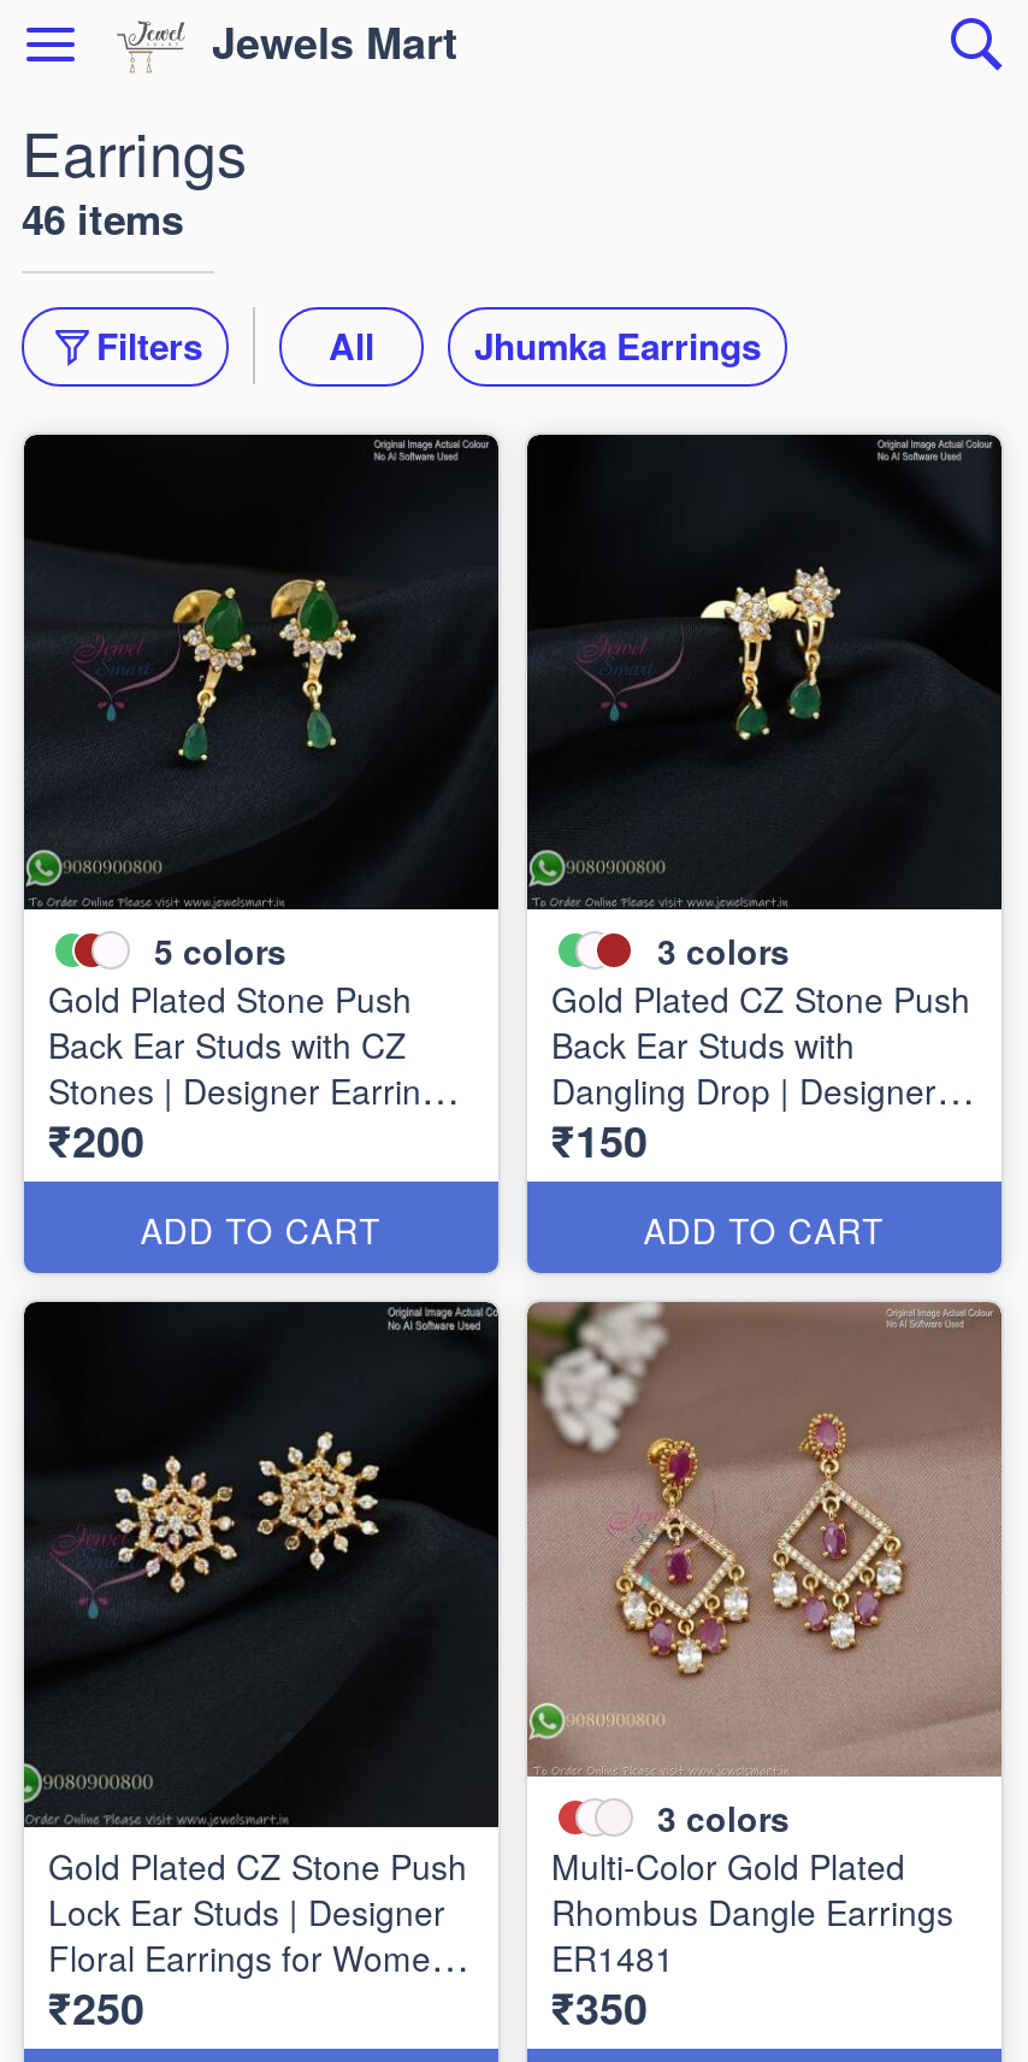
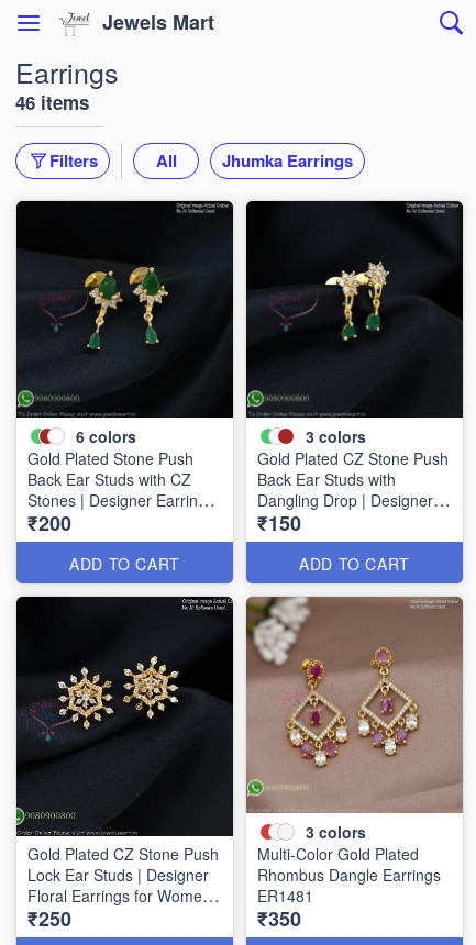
- 5 colors
+ 6 colors
